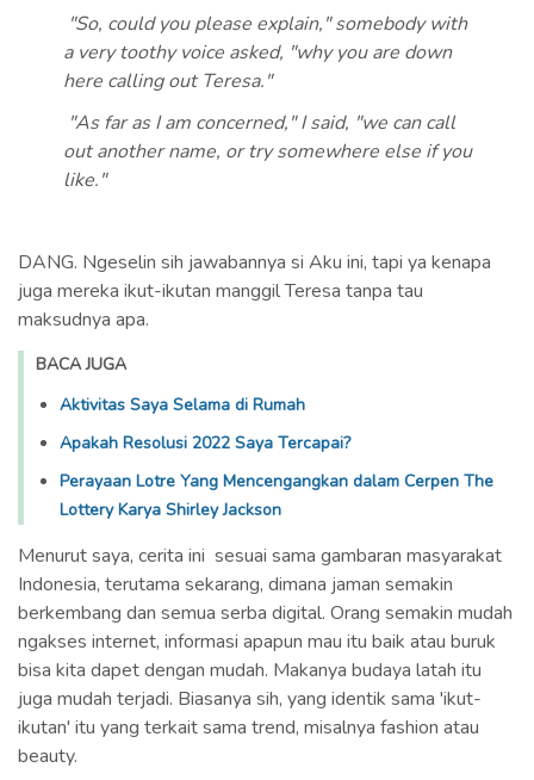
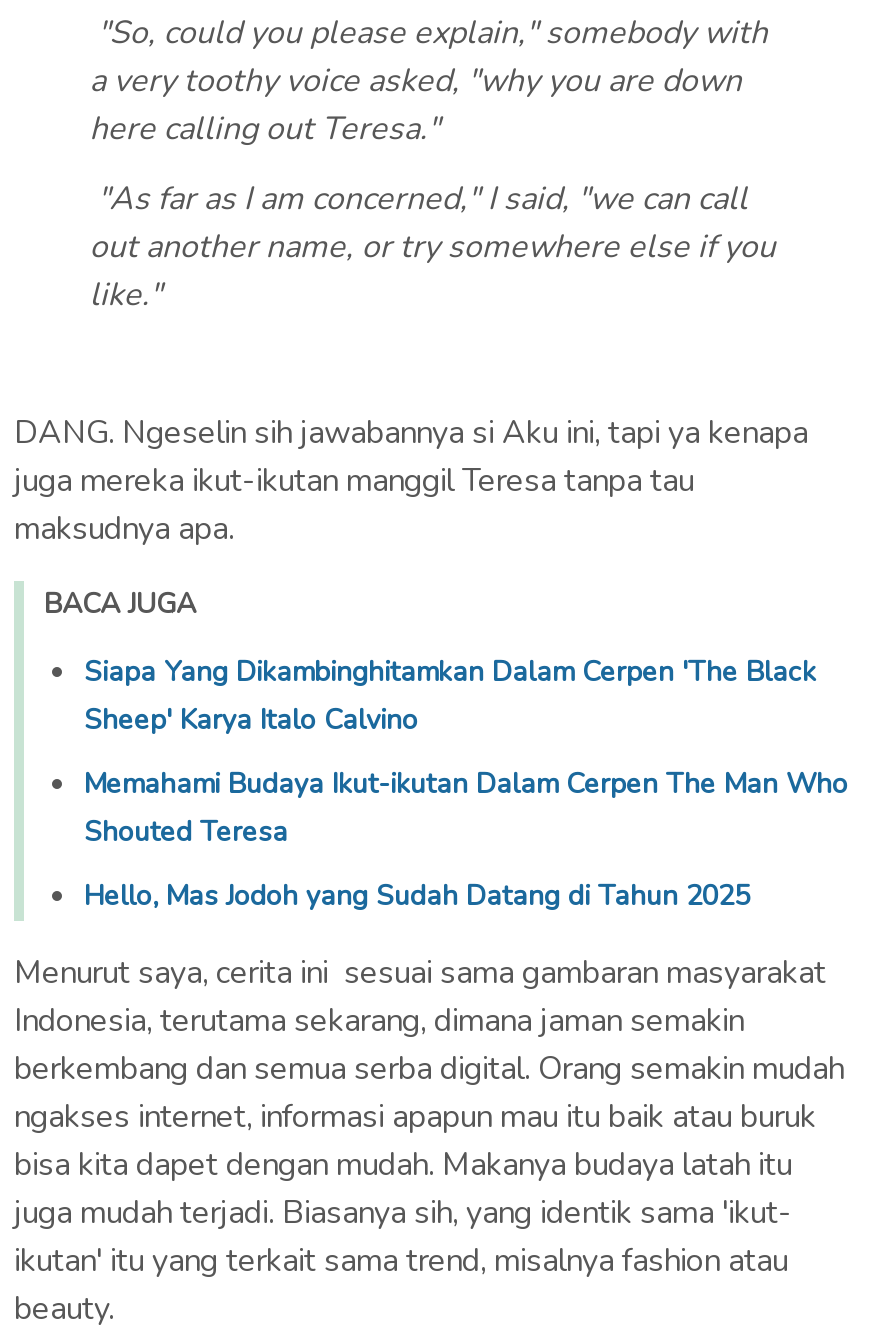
- Aktivitas Saya Selama di Rumah
+ Siapa Yang Dikambinghitamkan Dalam Cerpen 'The Black
+ Sheep' Karya Italo Calvino

- Apakah Resolusi 2022 Saya Tercapai?
+ Memahami Budaya Ikut-ikutan Dalam Cerpen The Man Who
+ Shouted Teresa

- Perayaan Lotre Yang Mencengangkan dalam Cerpen The
- Lottery Karya Shirley Jackson
+ Hello, Mas Jodoh yang Sudah Datang di Tahun 2025
